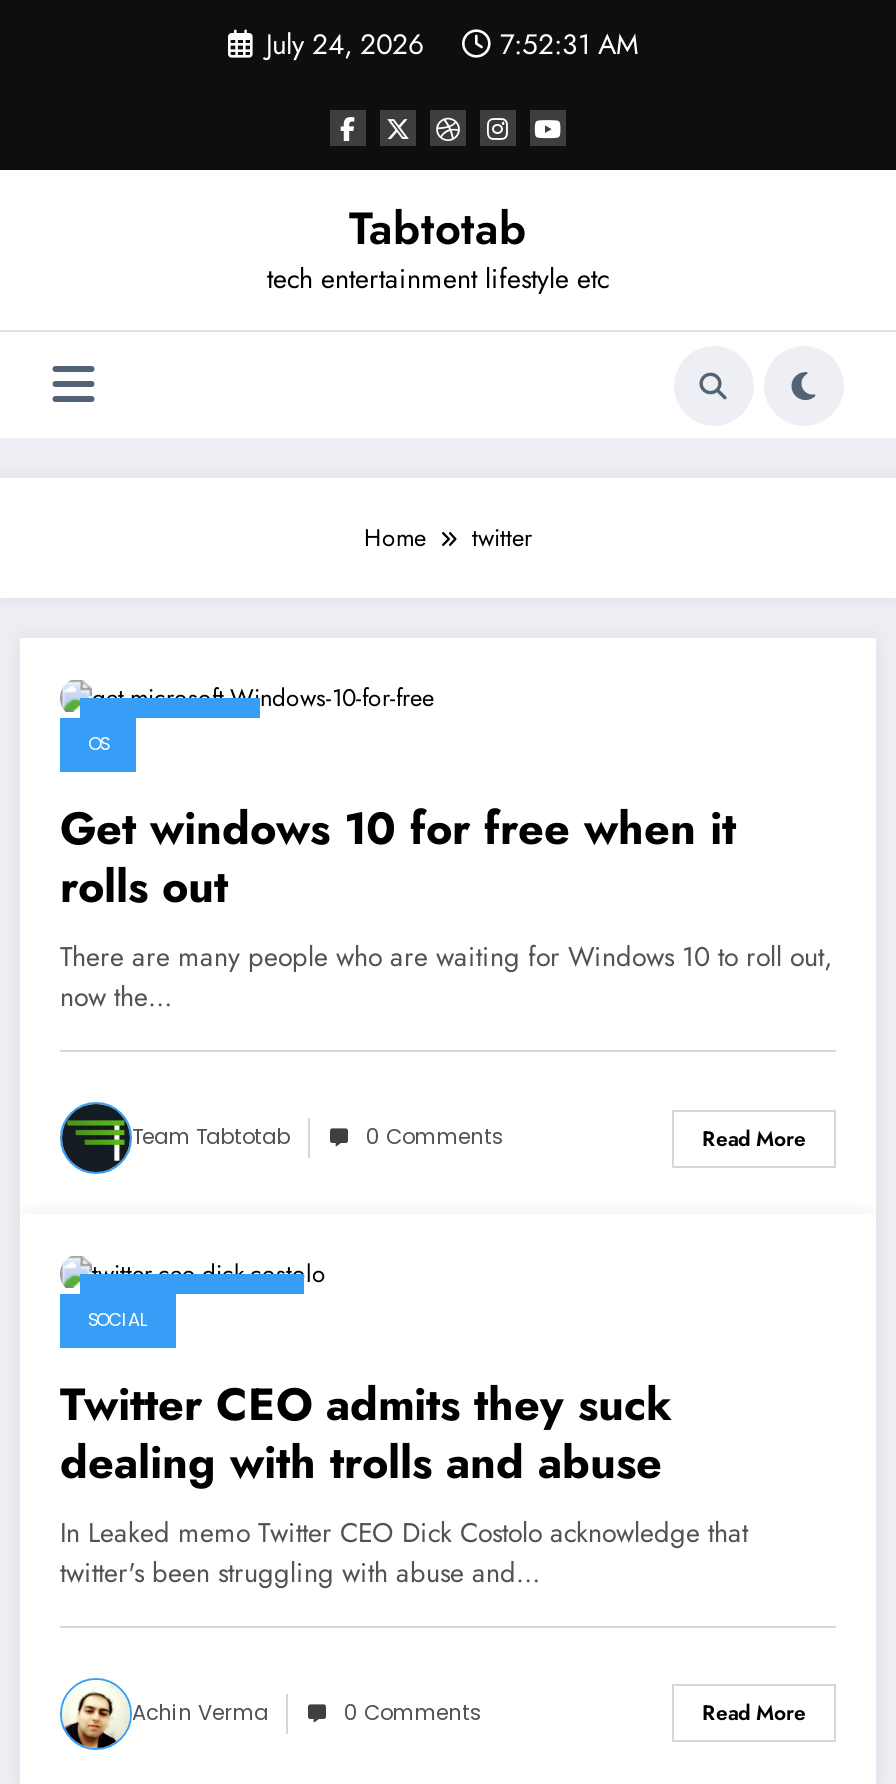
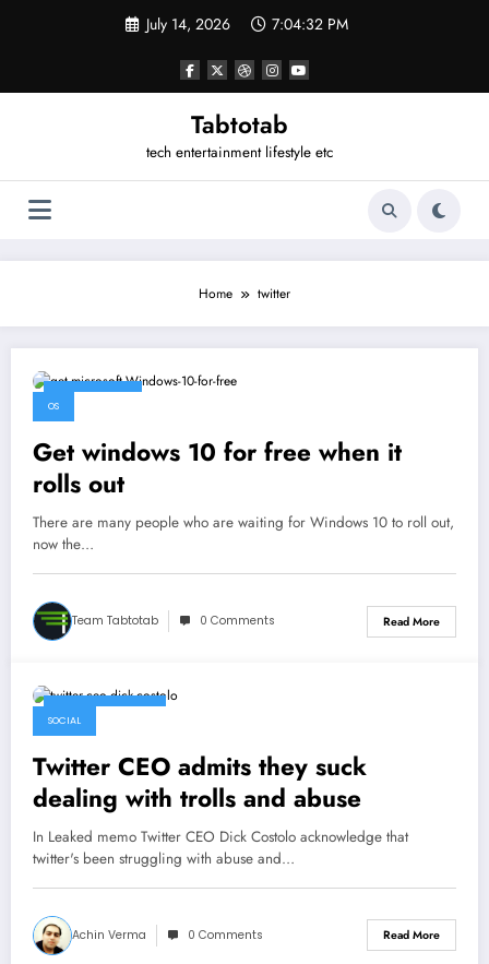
- July 24, 2026
- 7:52:31 AM
+ July 14, 2026
+ 7:04:32 PM
